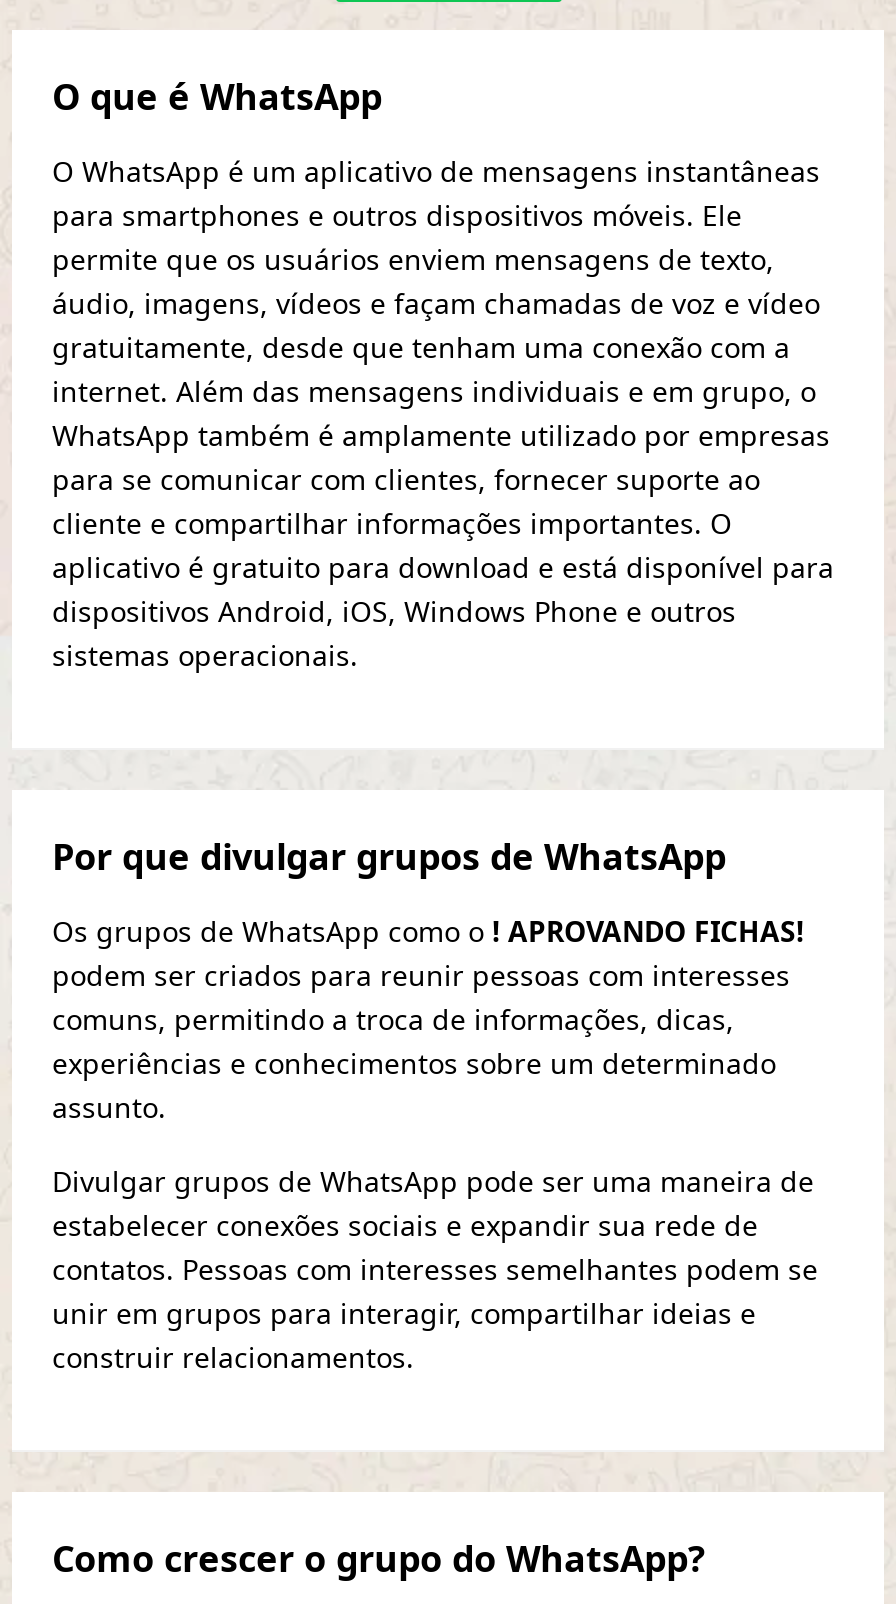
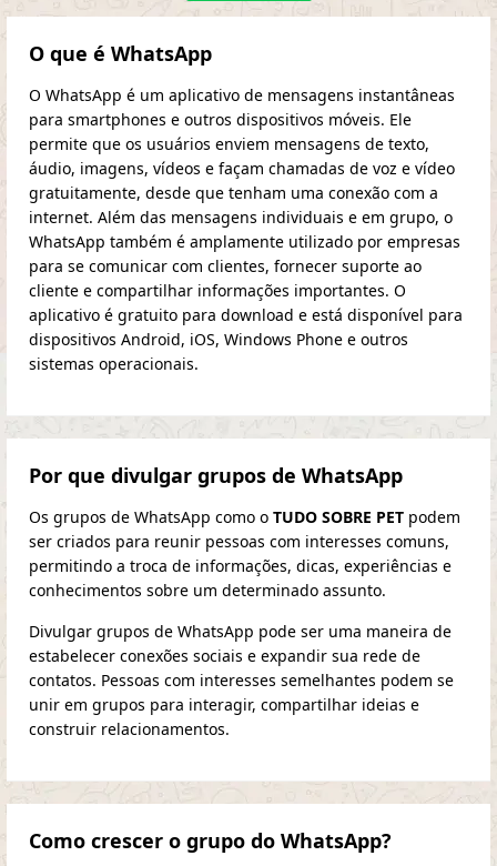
- Os grupos de WhatsApp como o! APROVANDO FICHAS!
- podem ser criados para reunir pessoas com interesses
- comuns, permitindo a troca de informações, dicas,
- experiências e conhecimentos sobre um determinado
- assunto.
+ Os grupos de WhatsApp como o TUDO SOBRE PET podem
+ ser criados para reunir pessoas com interesses comuns,
+ permitindo a troca de informações, dicas, experiências e
+ conhecimentos sobre um determinado assunto.
